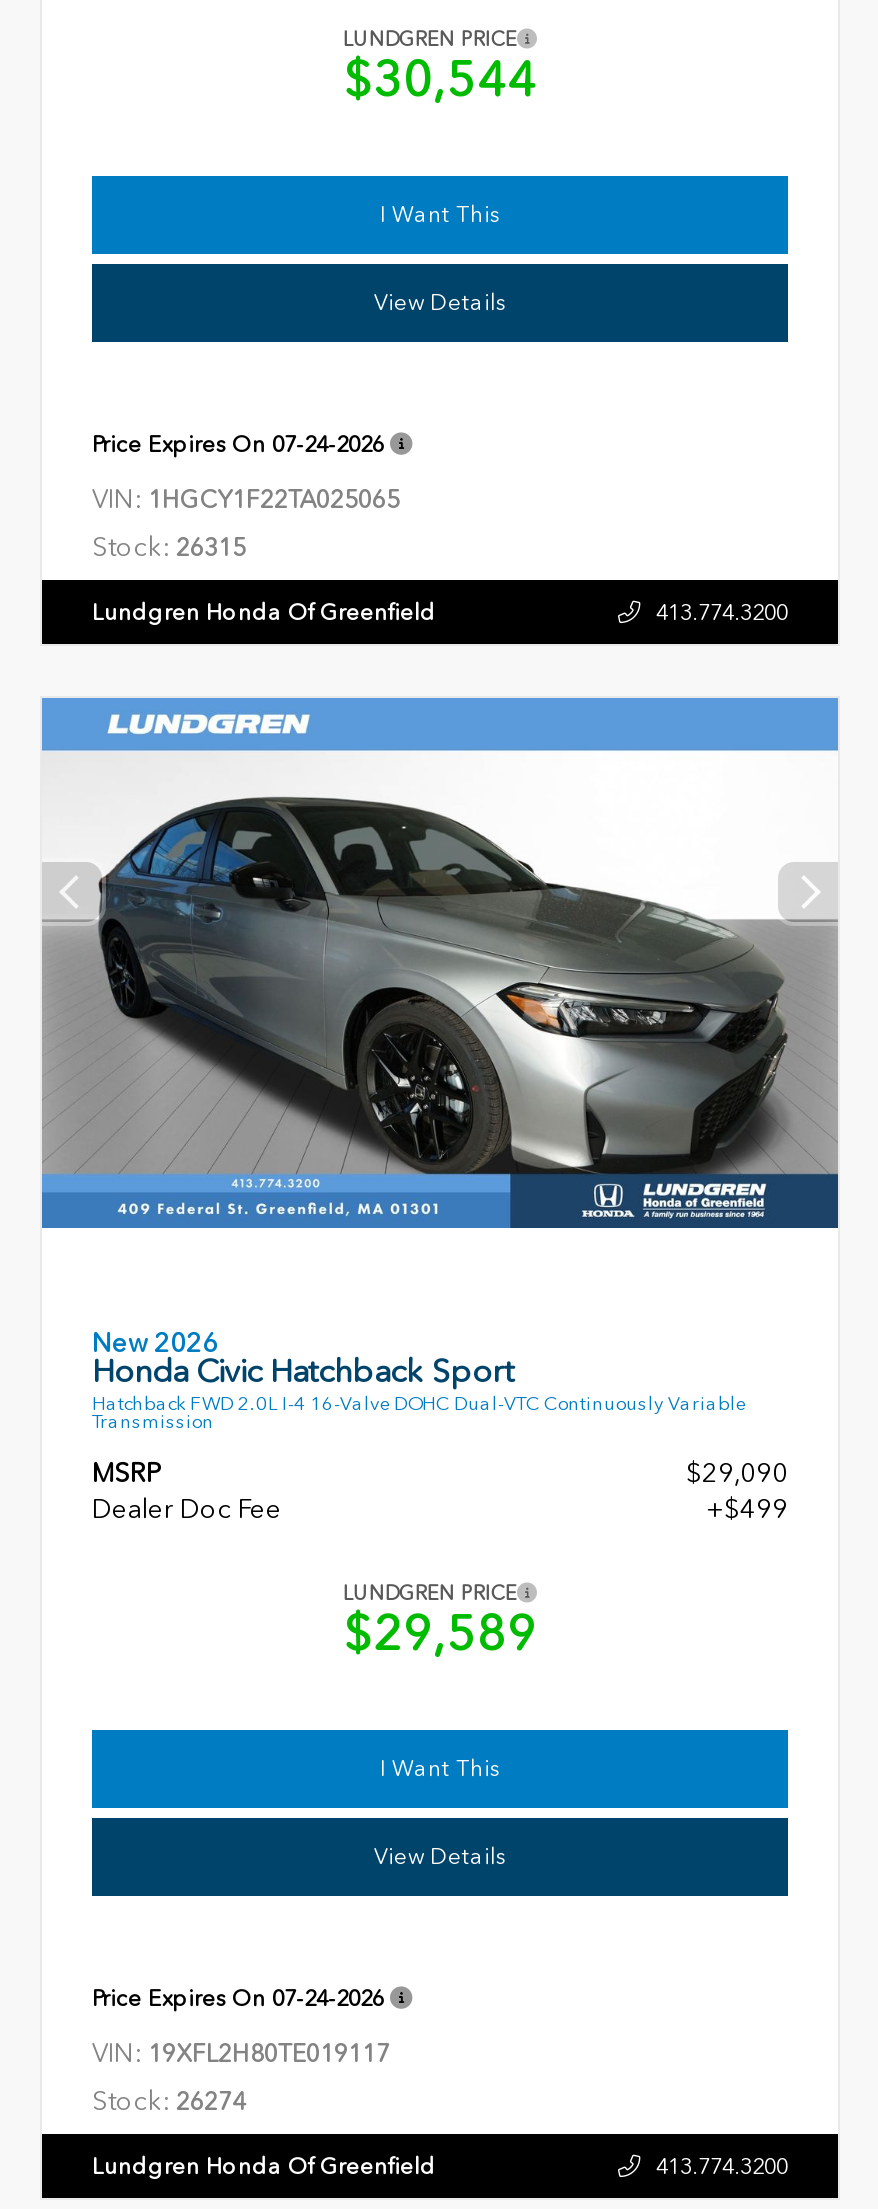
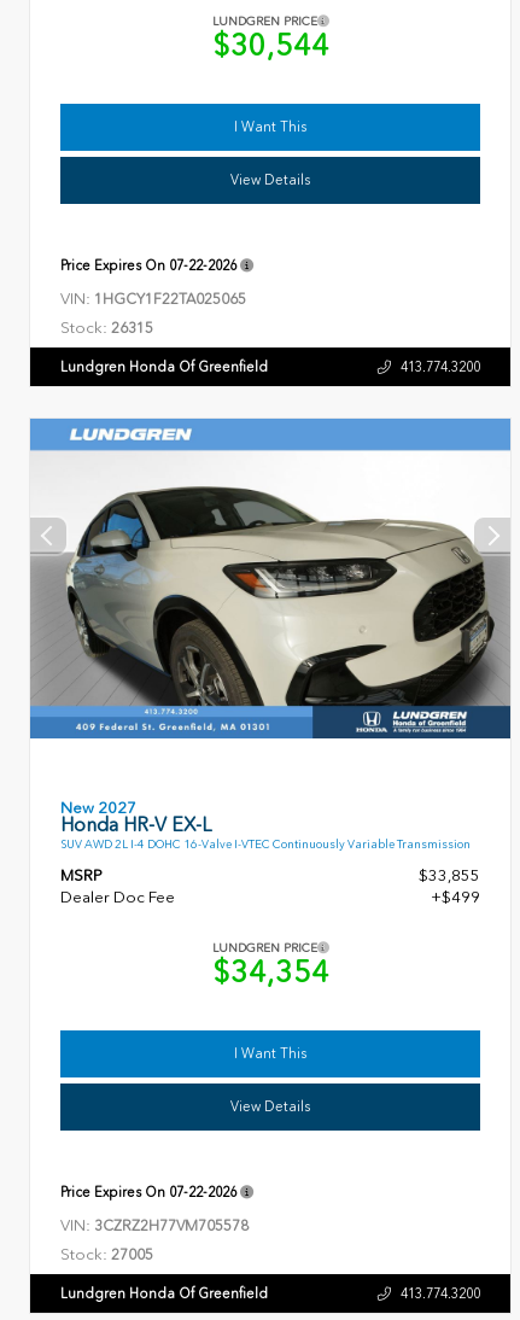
- Price Expires On 07-24-2026
+ Price Expires On 07-22-2026

- [image]
+ [image]

- New 2026
- Honda Civic Hatchback Sport
- Hatchback FWD 2.0L I-4 16-Valve DOHC Dual-VTC Continuously Variable
- Transmission
+ New 2027
+ Honda HR-V EX-L
+ SUV AWD 2L I-4 DOHC 16-Valve I-VTEC Continuously Variable Transmission

- $29,090
+ $33,855

- $29,589
+ $34,354

- Price Expires On 07-24-2026
+ Price Expires On 07-22-2026

- VIN: 19XFL2H80TE019117
+ VIN: 3CZRZ2H77VM705578

- Stock: 26274
+ Stock: 27005
